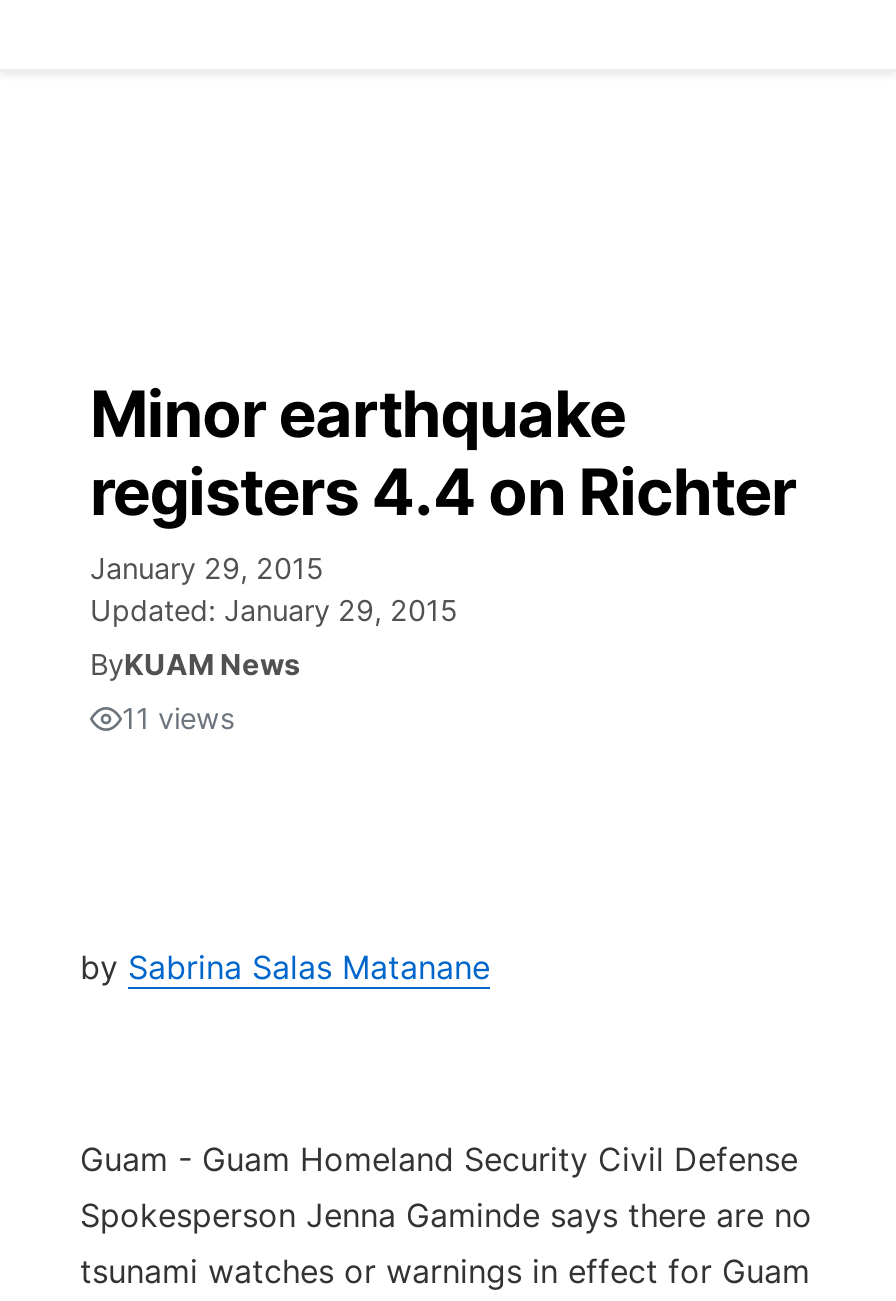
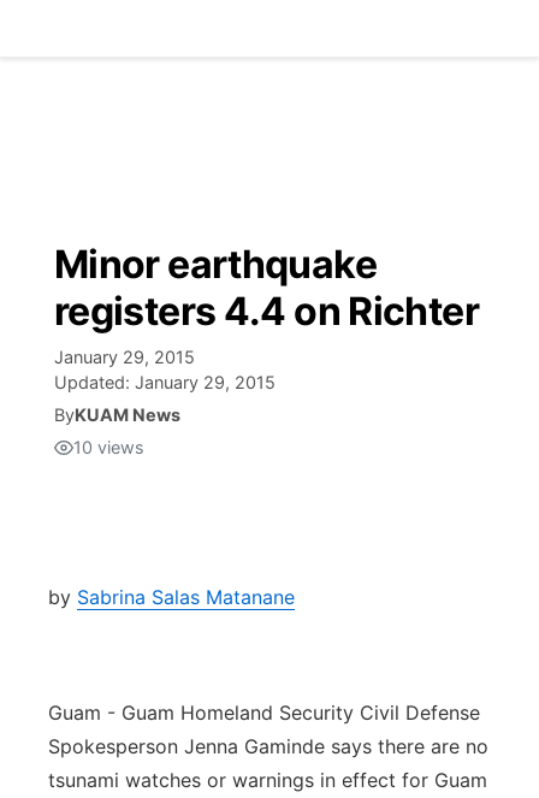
- 11 views
+ 10 views
